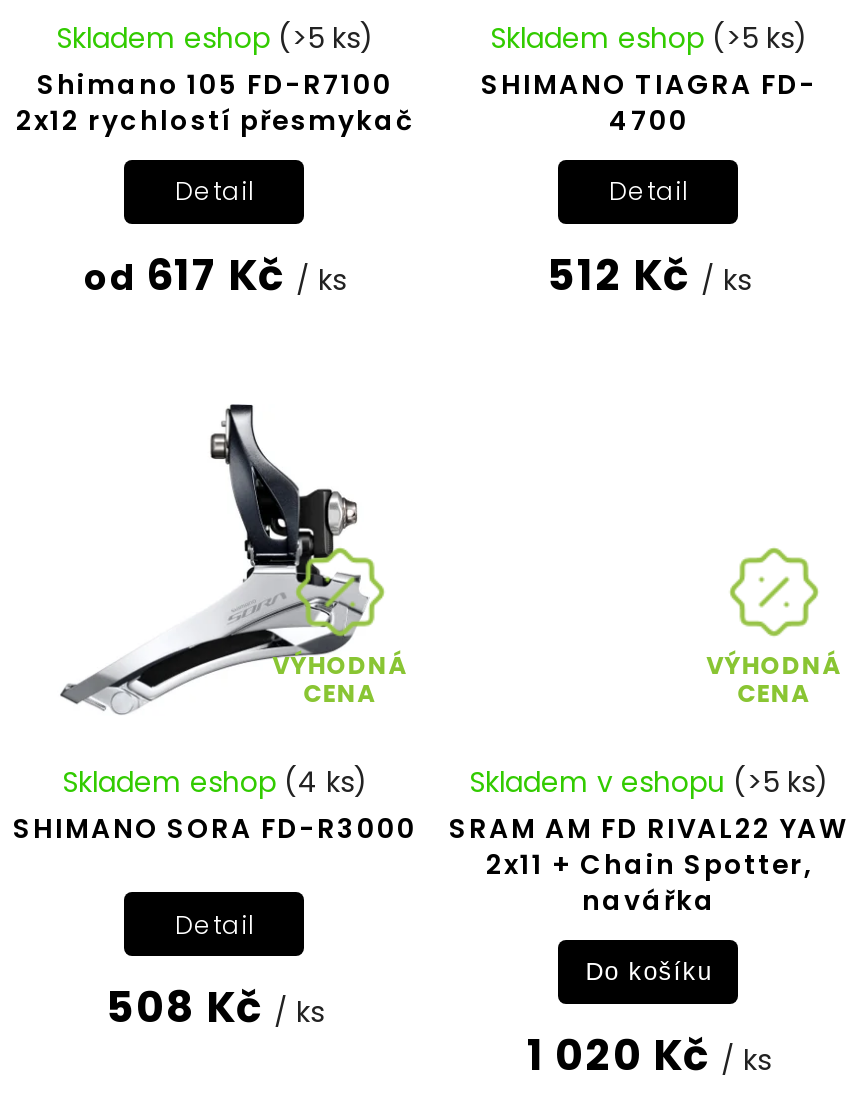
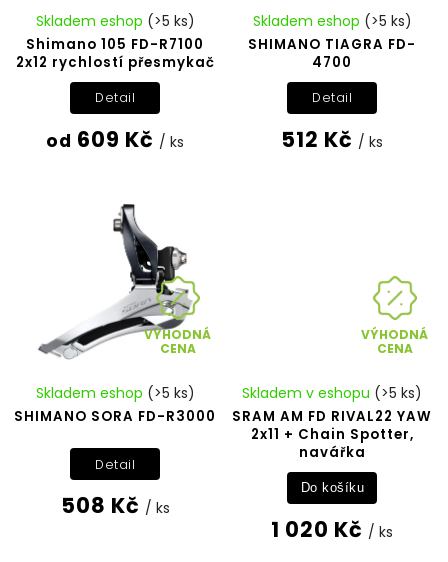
- od 617 Kč / ks
+ od 609 Kč / ks

- Skladem eshop (4 ks)
+ Skladem eshop (>5 ks)
